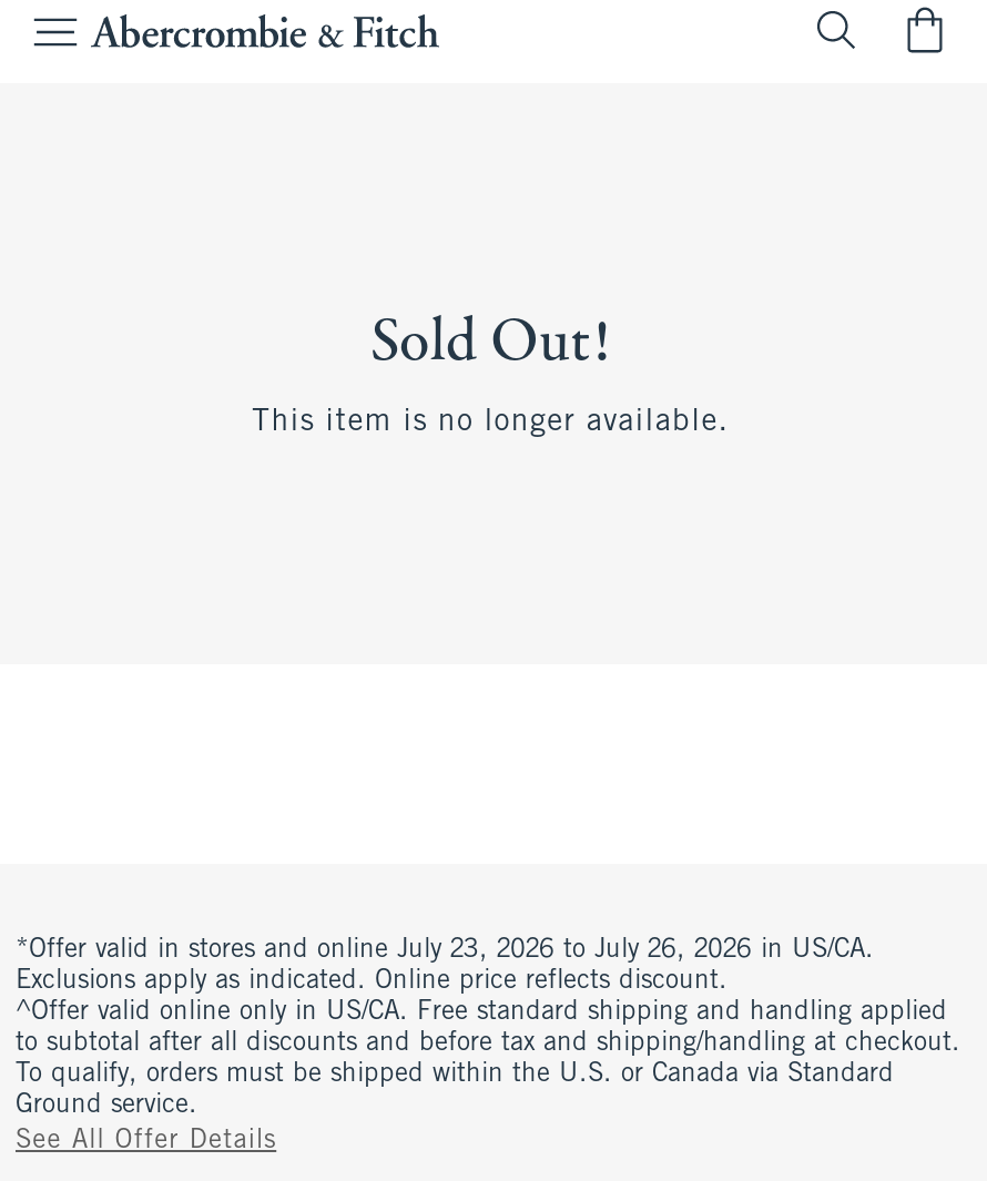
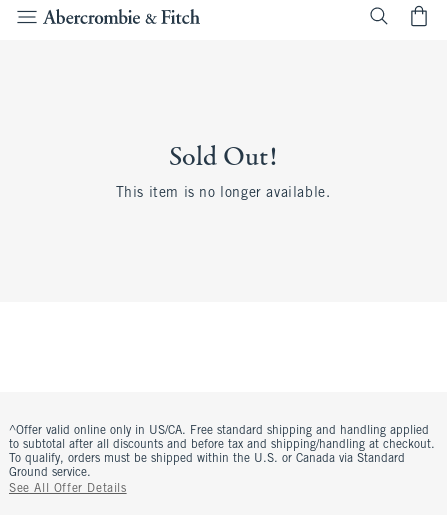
- *Offer valid in stores and online July 23, 2026 to July 26, 2026 in US/CA.
- Exclusions apply as indicated. Online price reflects discount.
